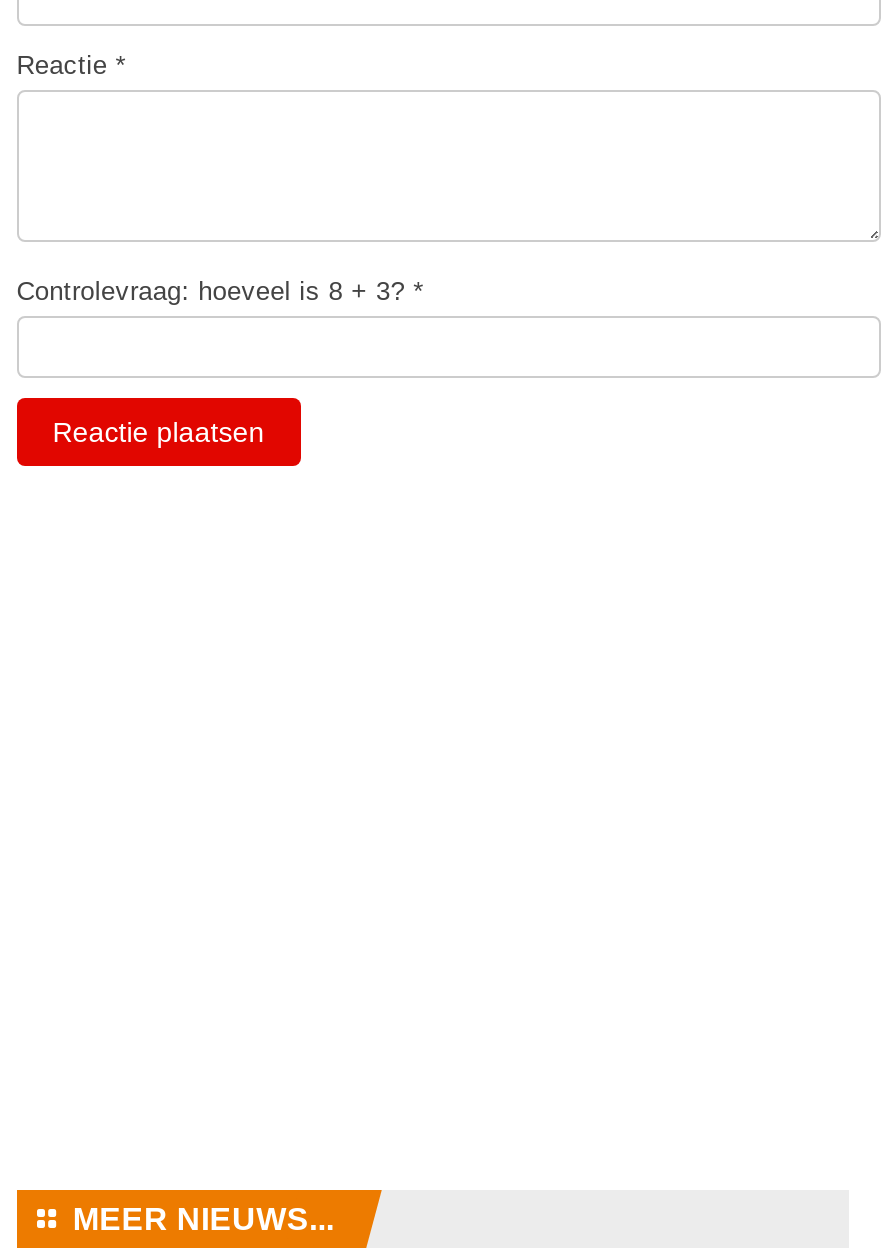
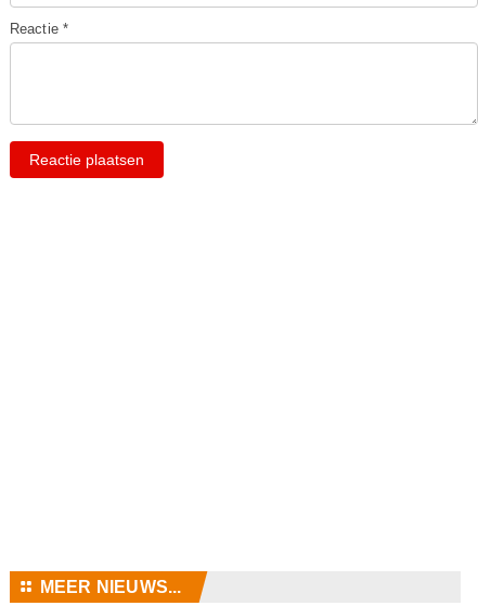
- Controlevraag: hoeveel is 8 + 3? *
